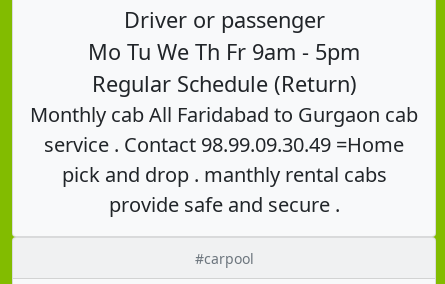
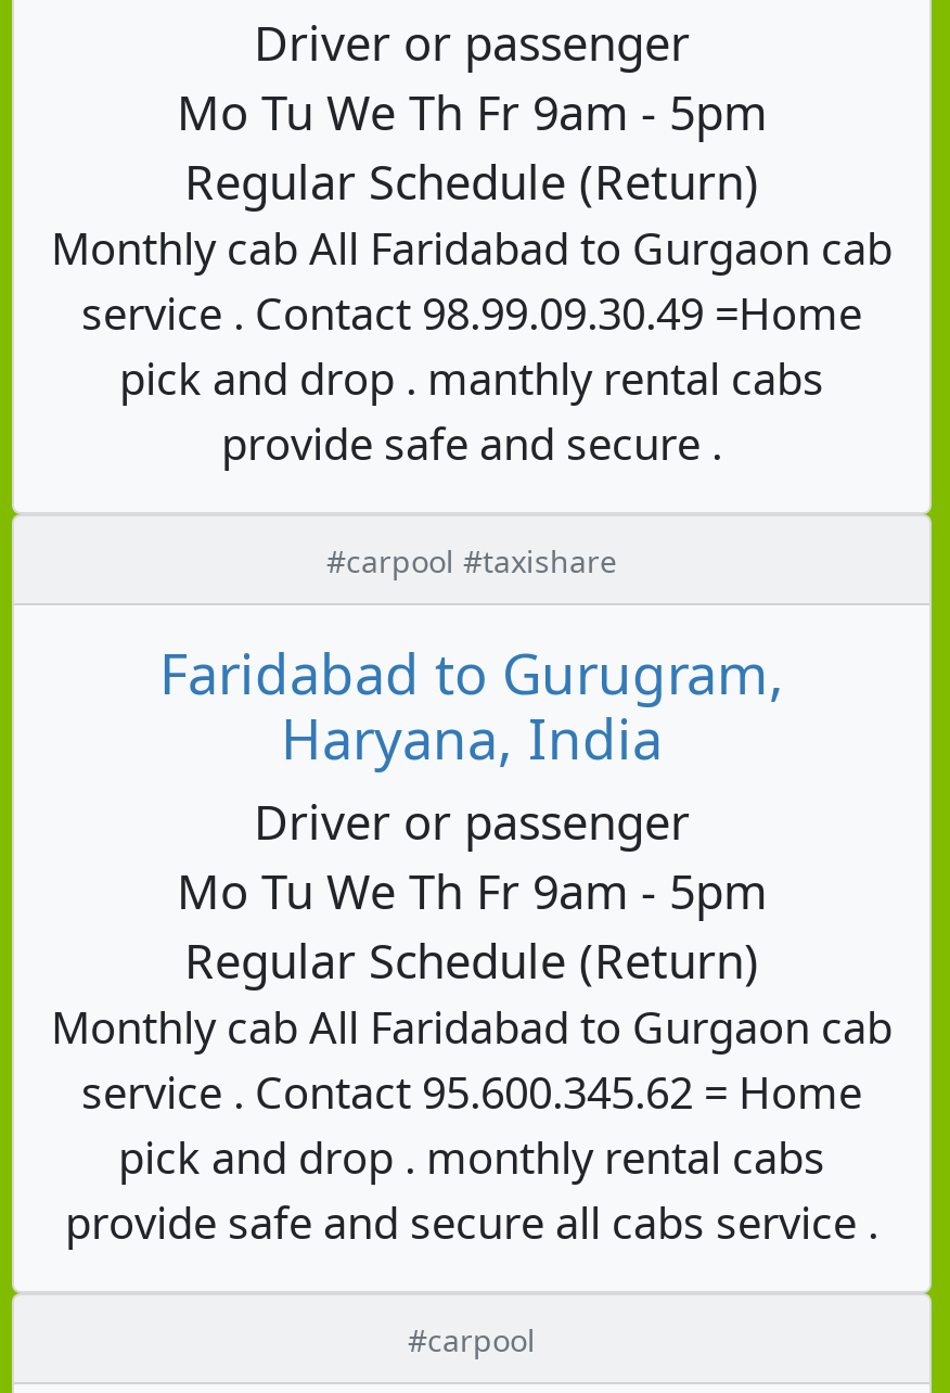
+ #carpool #taxishare
+ Faridabad to Gurugram,
+ Haryana, India
+ Driver or passenger
+ Mo Tu We Th Fr 9am - 5pm
+ Regular Schedule (Return)
+ Monthly cab All Faridabad to Gurgaon cab
+ service . Contact 95.600.345.62 = Home
+ pick and drop . monthly rental cabs
+ provide safe and secure all cabs service .
